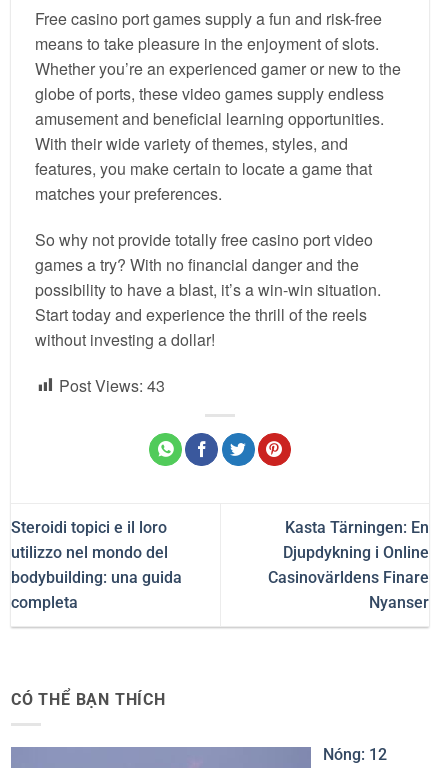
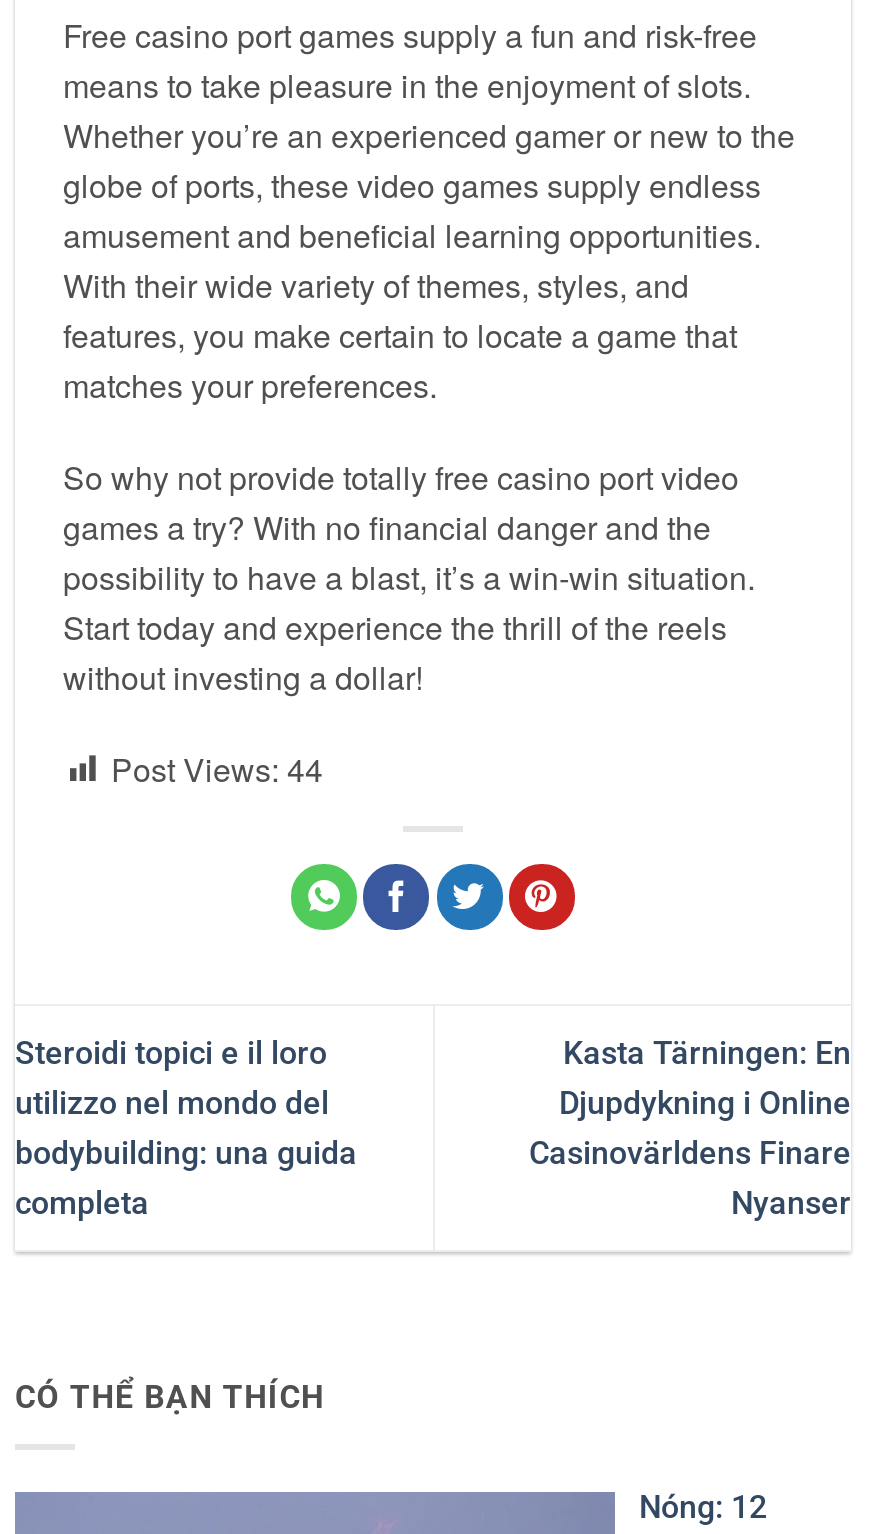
- Post Views: 43
+ Post Views: 44
